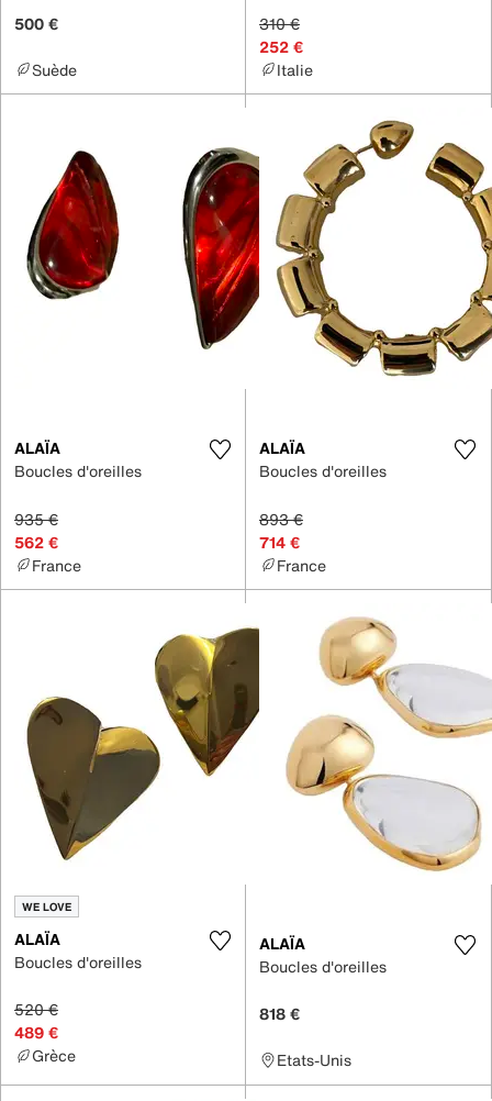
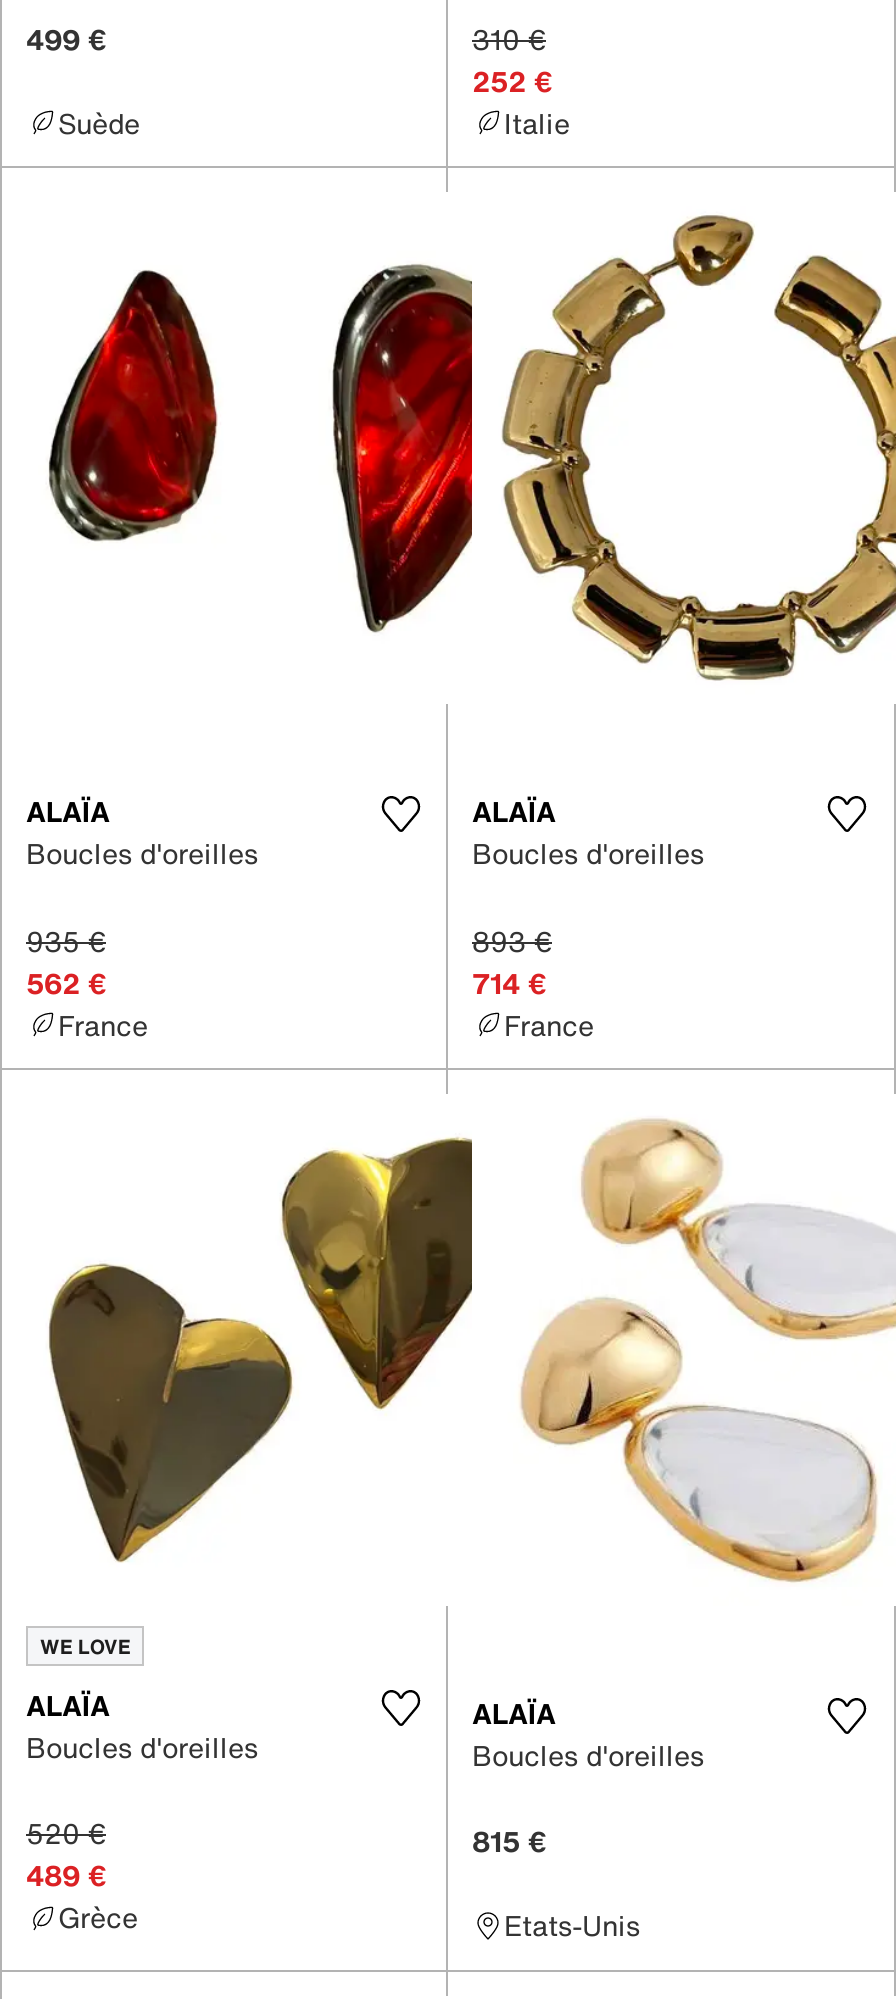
- 500 €
+ 499 €

- 818 €
+ 815 €
